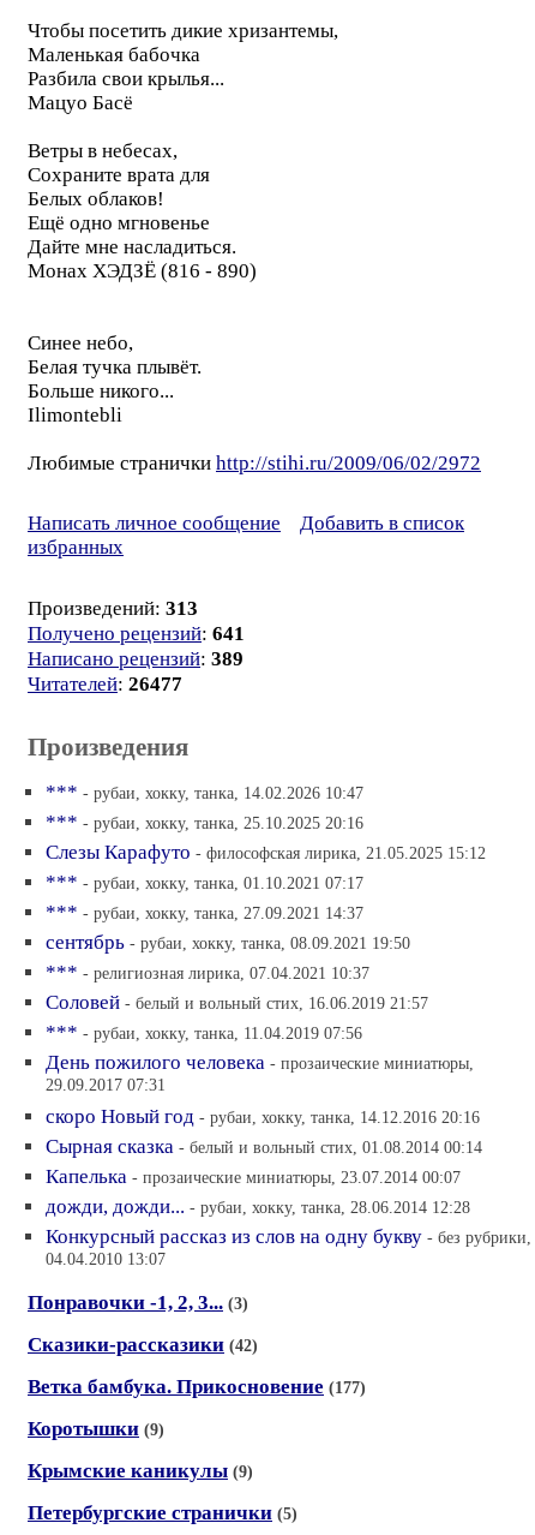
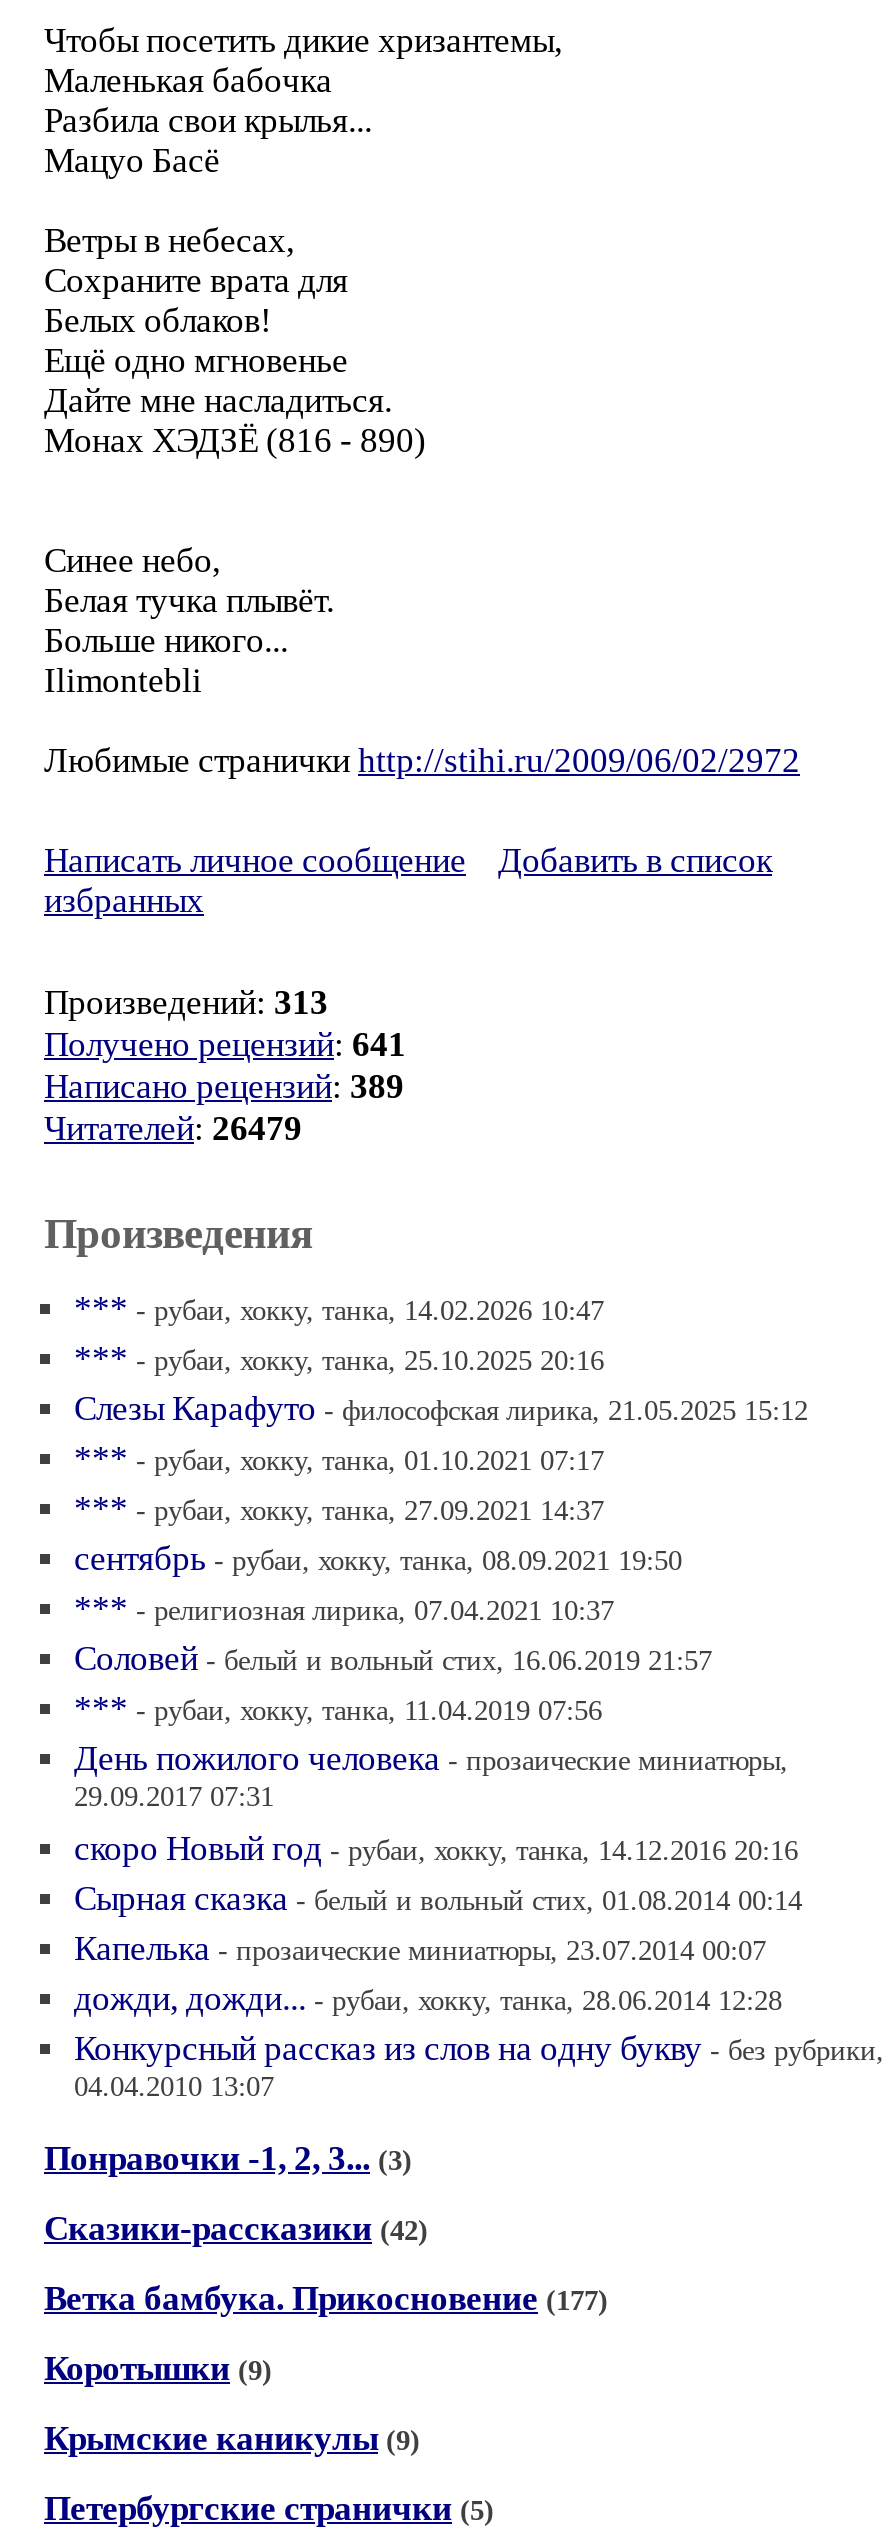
- Читателей: 26477
+ Читателей: 26479
